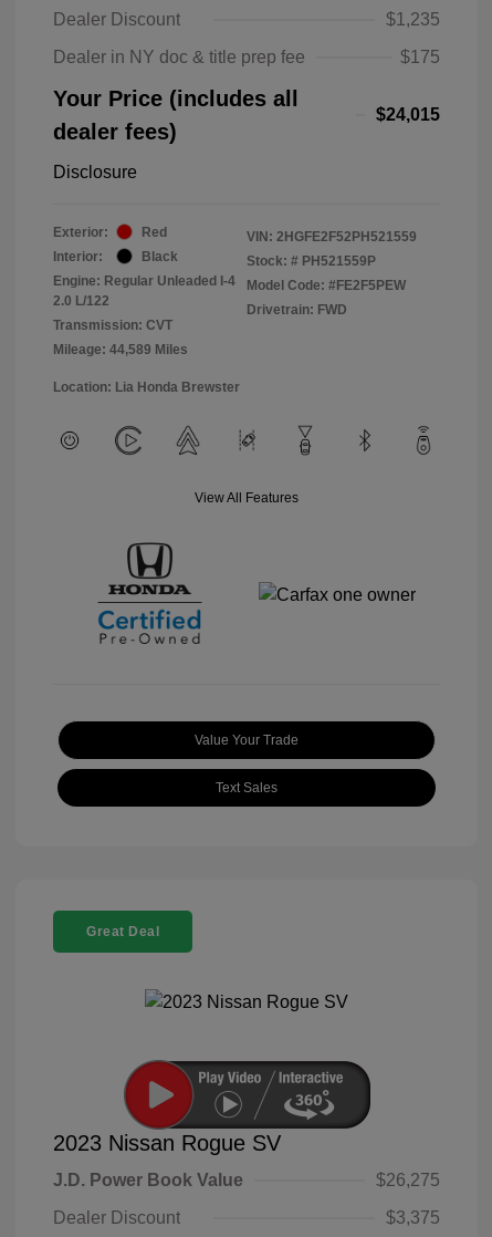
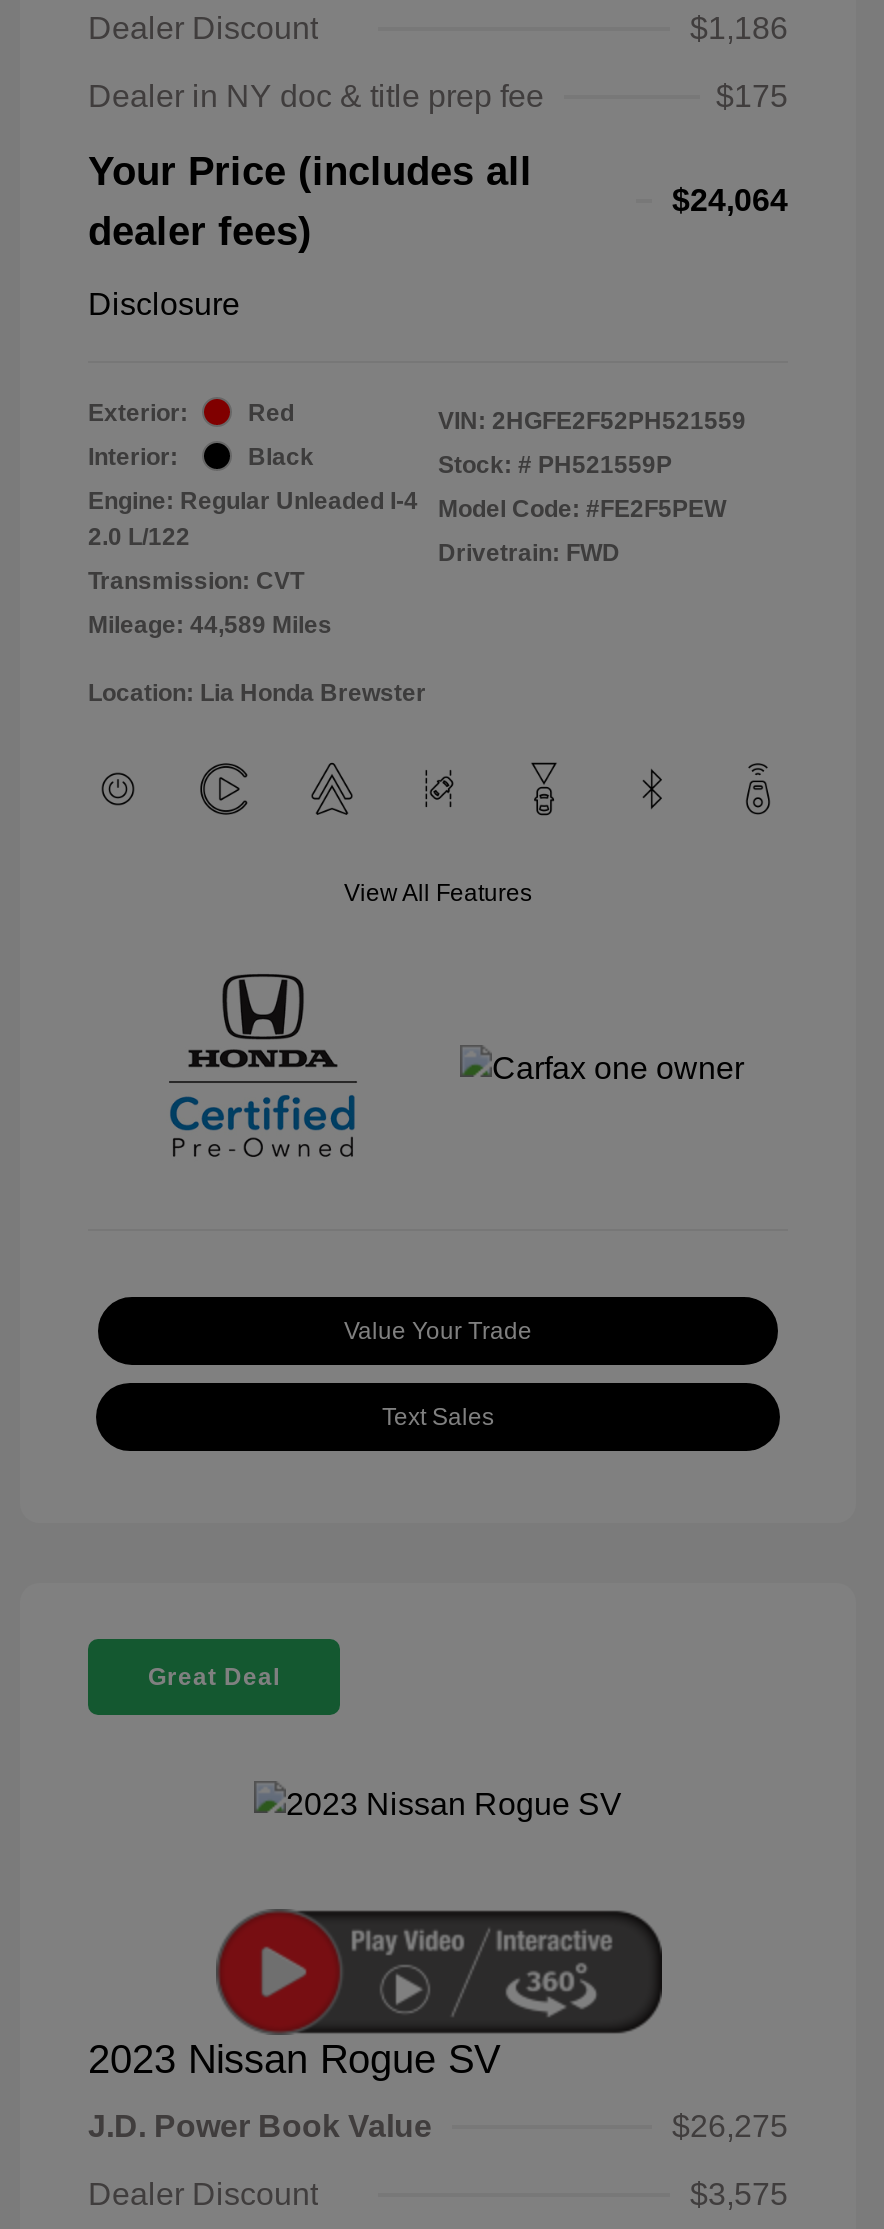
- $1,235
+ $1,186

- $24,015
+ $24,064

- $3,375
+ $3,575
